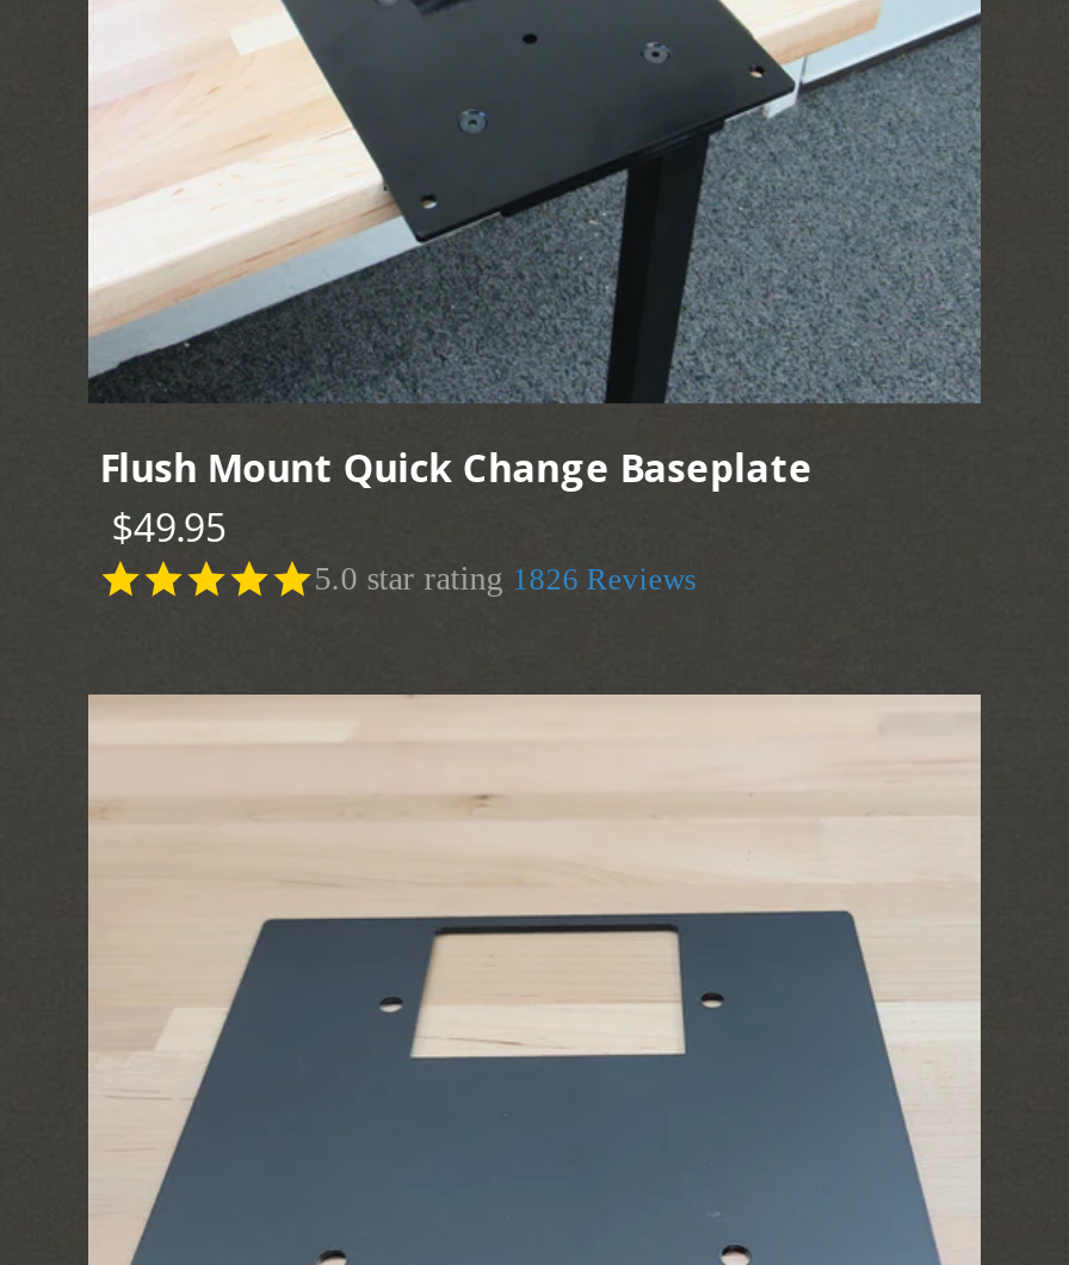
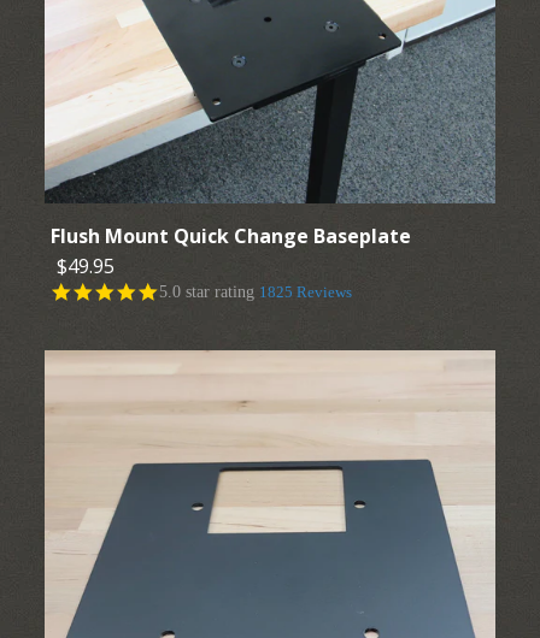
- 5.0 star rating 1826 Reviews
+ 5.0 star rating 1825 Reviews
